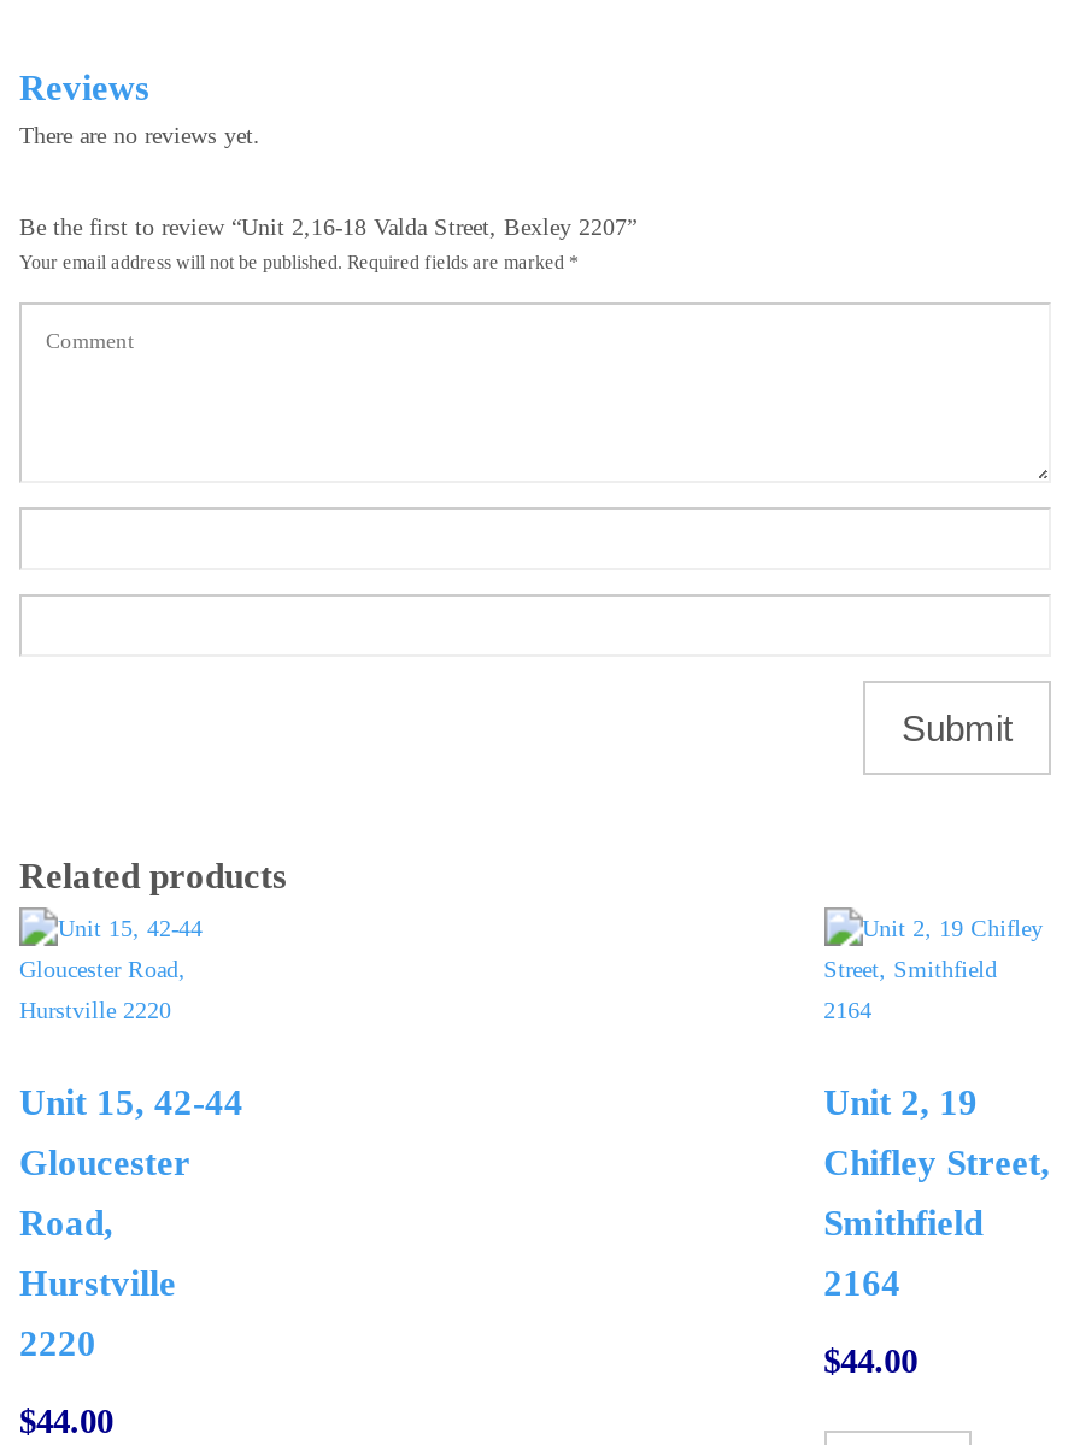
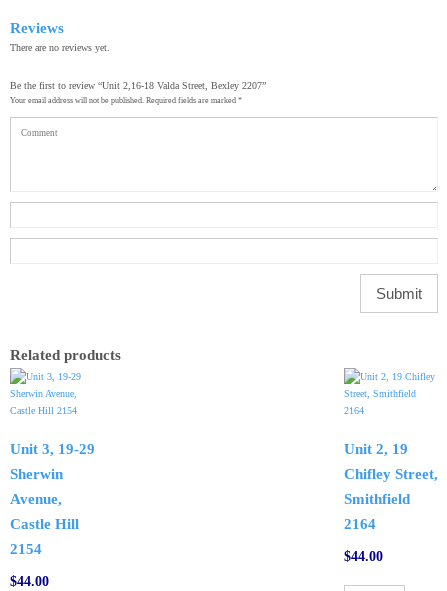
- Unit 15, 42-44
+ Unit 3, 19-29

- Gloucester
+ Sherwin

- Road,
+ Avenue,

- Hurstville
+ Castle Hill

- 2220
+ 2154
